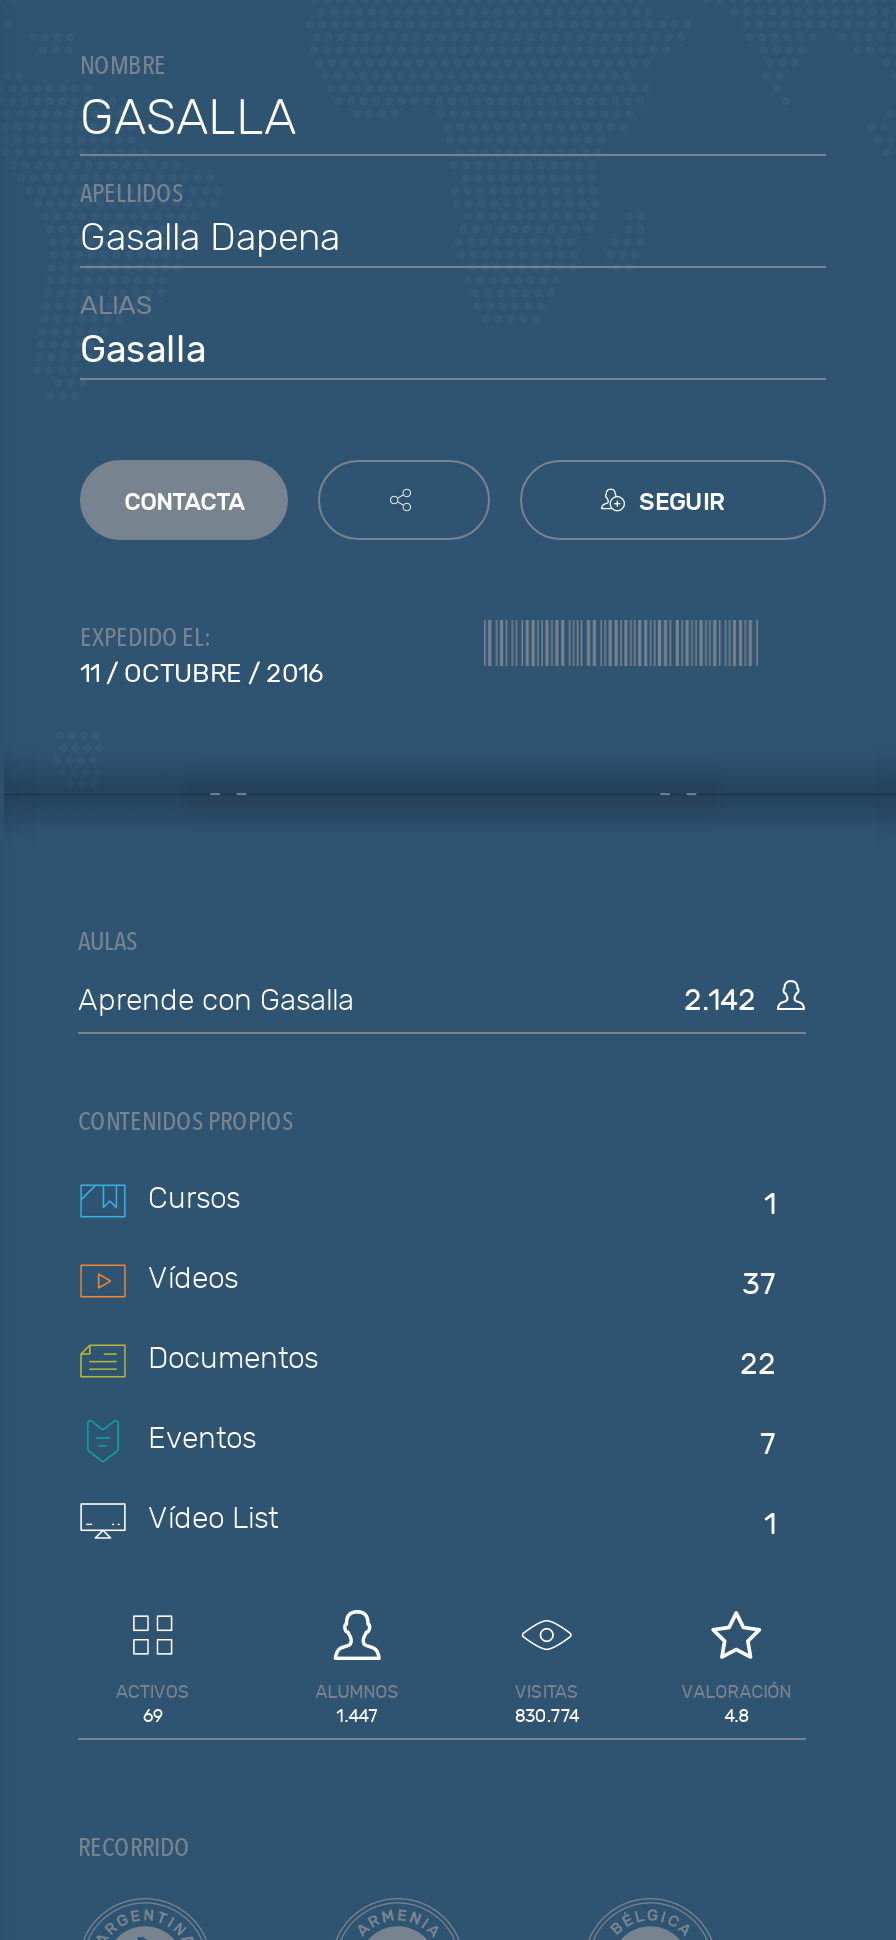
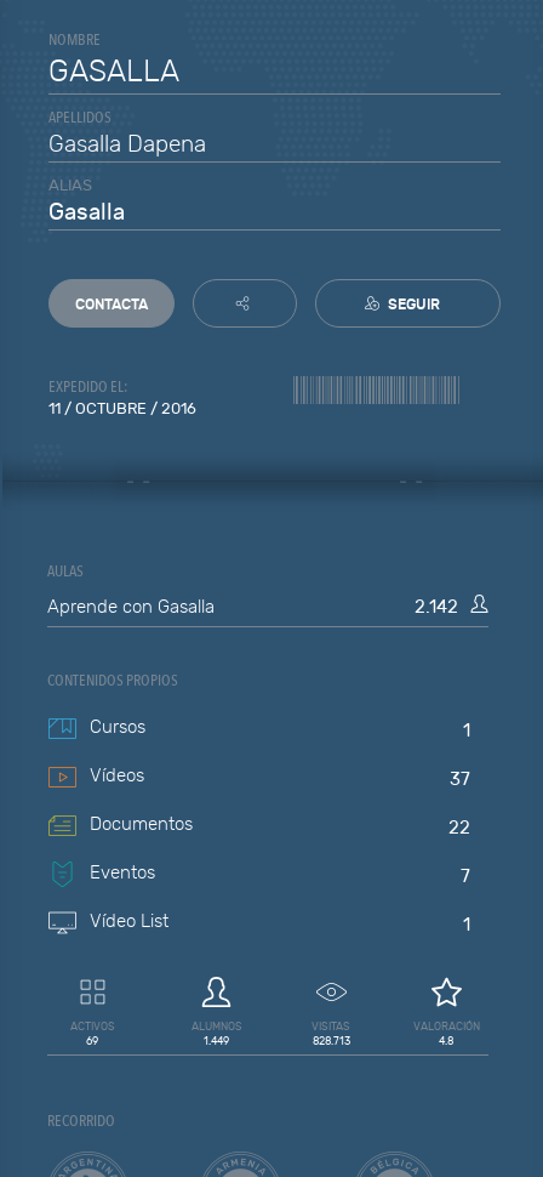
- 1.447
+ 1.449

- 830.774
+ 828.713
